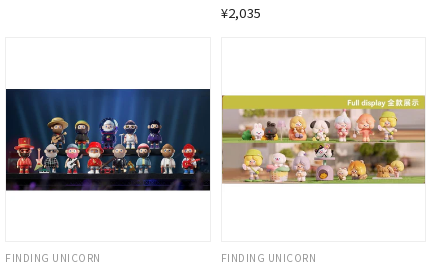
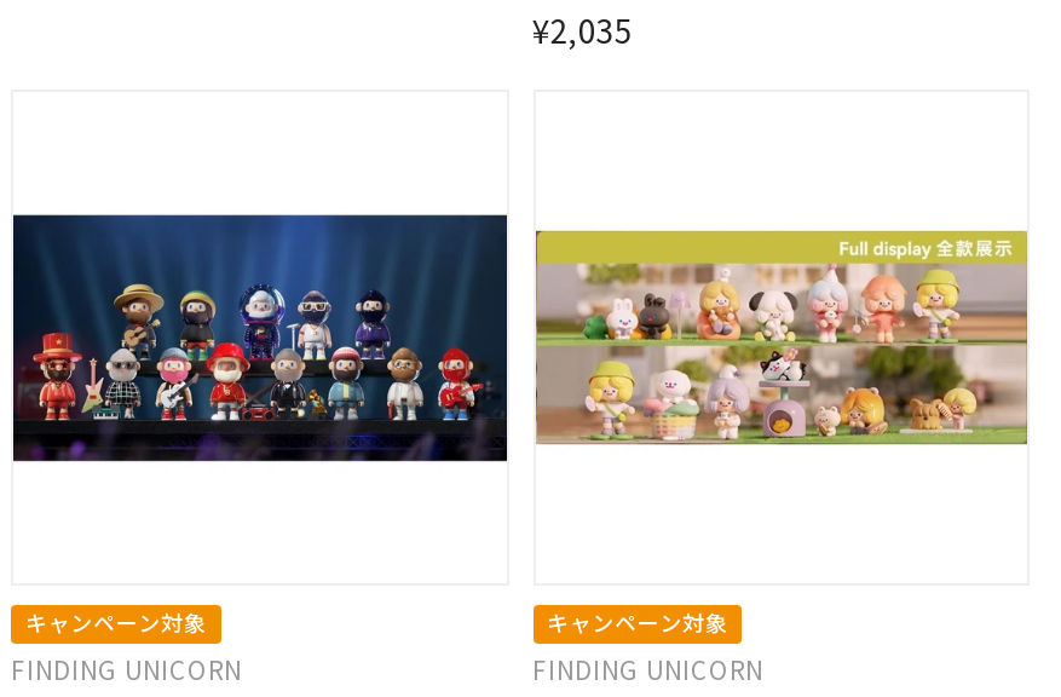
+ キャンペーン対象

+ キャンペーン対象
